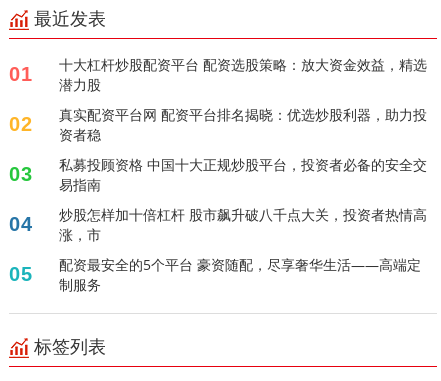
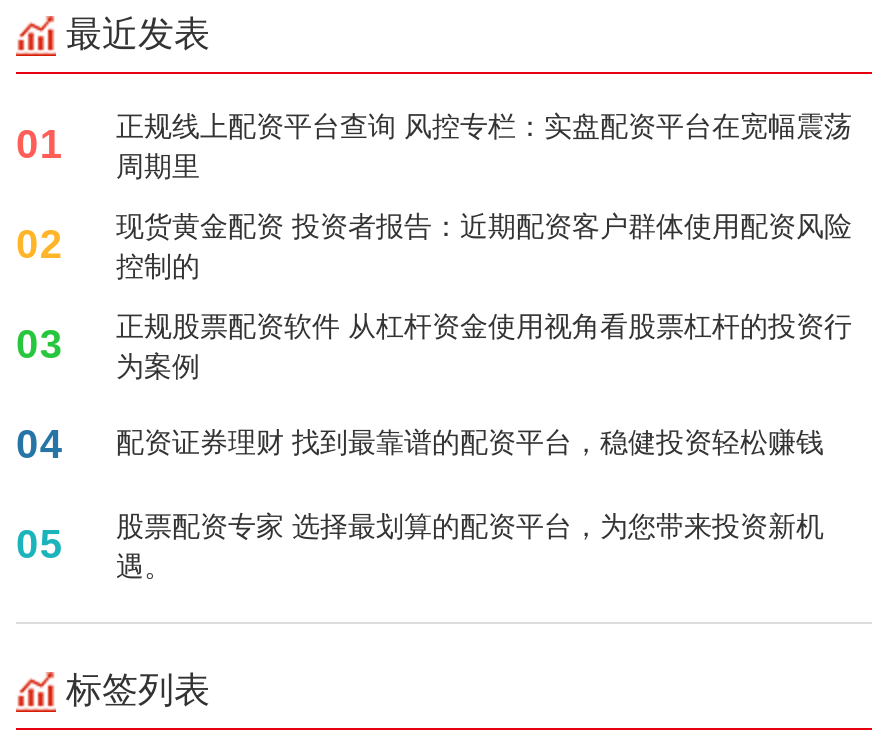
- 十大杠杆炒股配资平台 配资选股策略：放大资金效益，精选
- 潜力股
+ 正规线上配资平台查询 风控专栏：实盘配资平台在宽幅震荡
+ 周期里

- 真实配资平台网 配资平台排名揭晓：优选炒股利器，助力投
- 资者稳
+ 现货黄金配资 投资者报告：近期配资客户群体使用配资风险
+ 控制的

- 私募投顾资格 中国十大正规炒股平台，投资者必备的安全交
- 易指南
+ 正规股票配资软件 从杠杆资金使用视角看股票杠杆的投资行
+ 为案例

- 炒股怎样加十倍杠杆 股市飙升破八千点大关，投资者热情高
- 涨，市
+ 配资证券理财 找到最靠谱的配资平台，稳健投资轻松赚钱

- 配资最安全的5个平台 豪资随配，尽享奢华生活——高端定
- 制服务
+ 股票配资专家 选择最划算的配资平台，为您带来投资新机
+ 遇。
